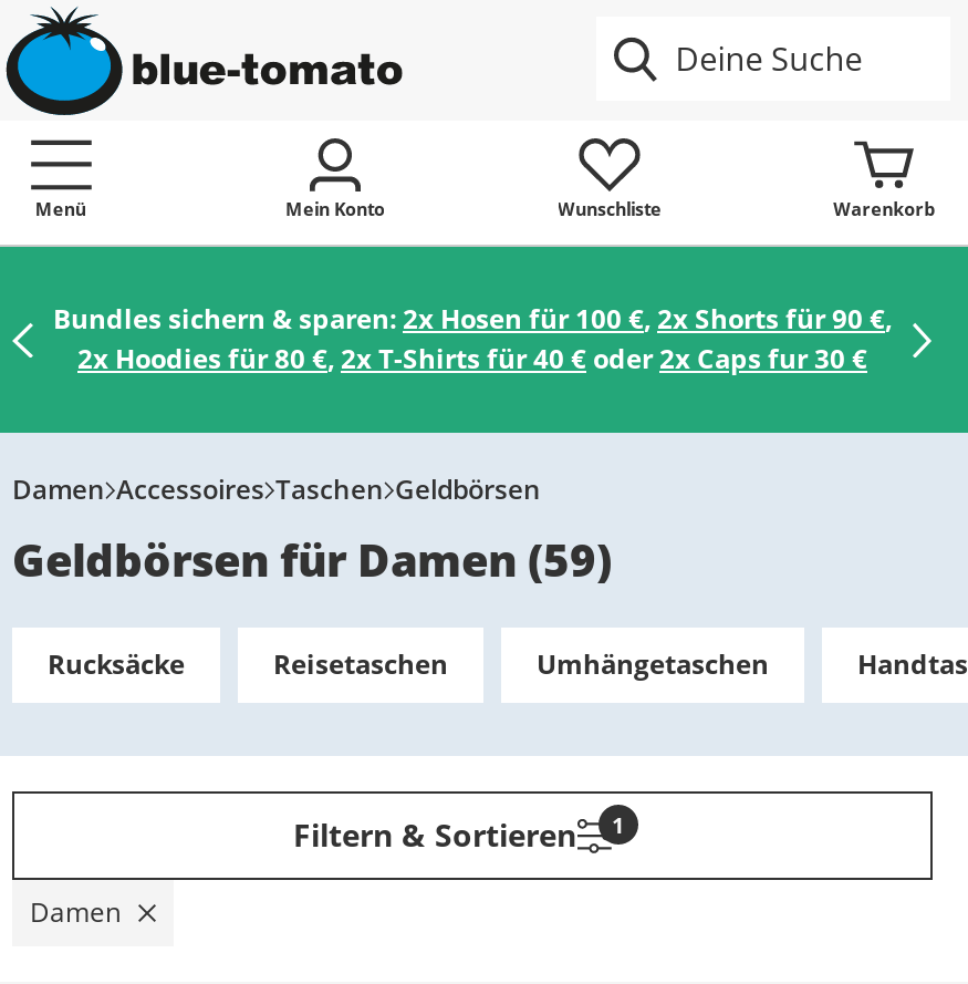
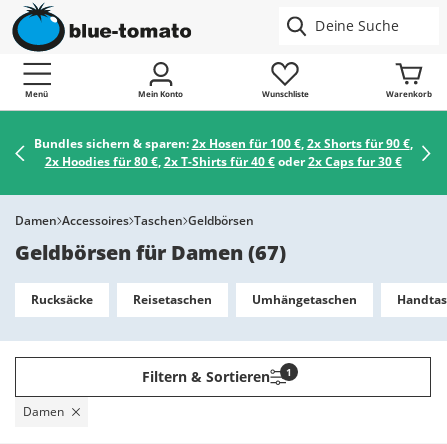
- Geldbörsen für Damen (59)
+ Geldbörsen für Damen (67)
